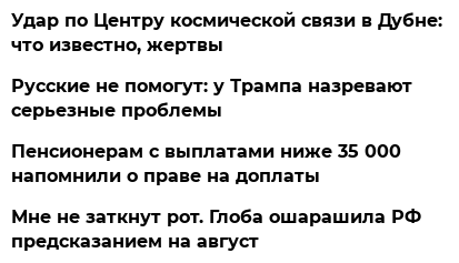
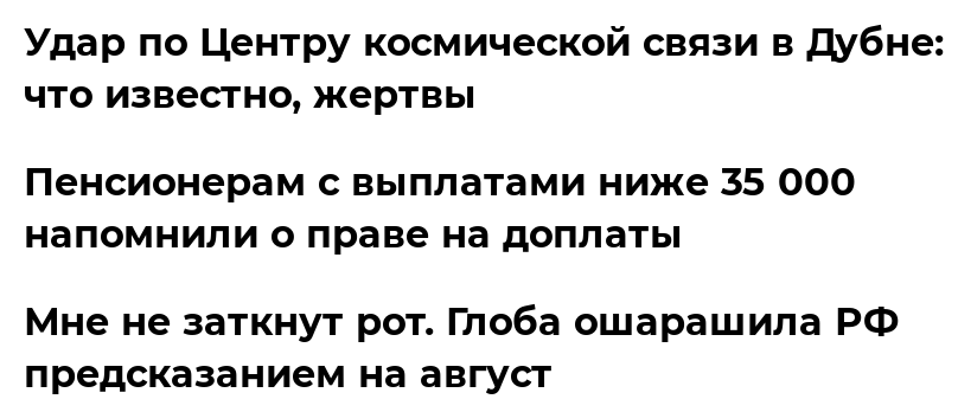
- Русские не помогут: у Трампа назревают
- серьезные проблемы
